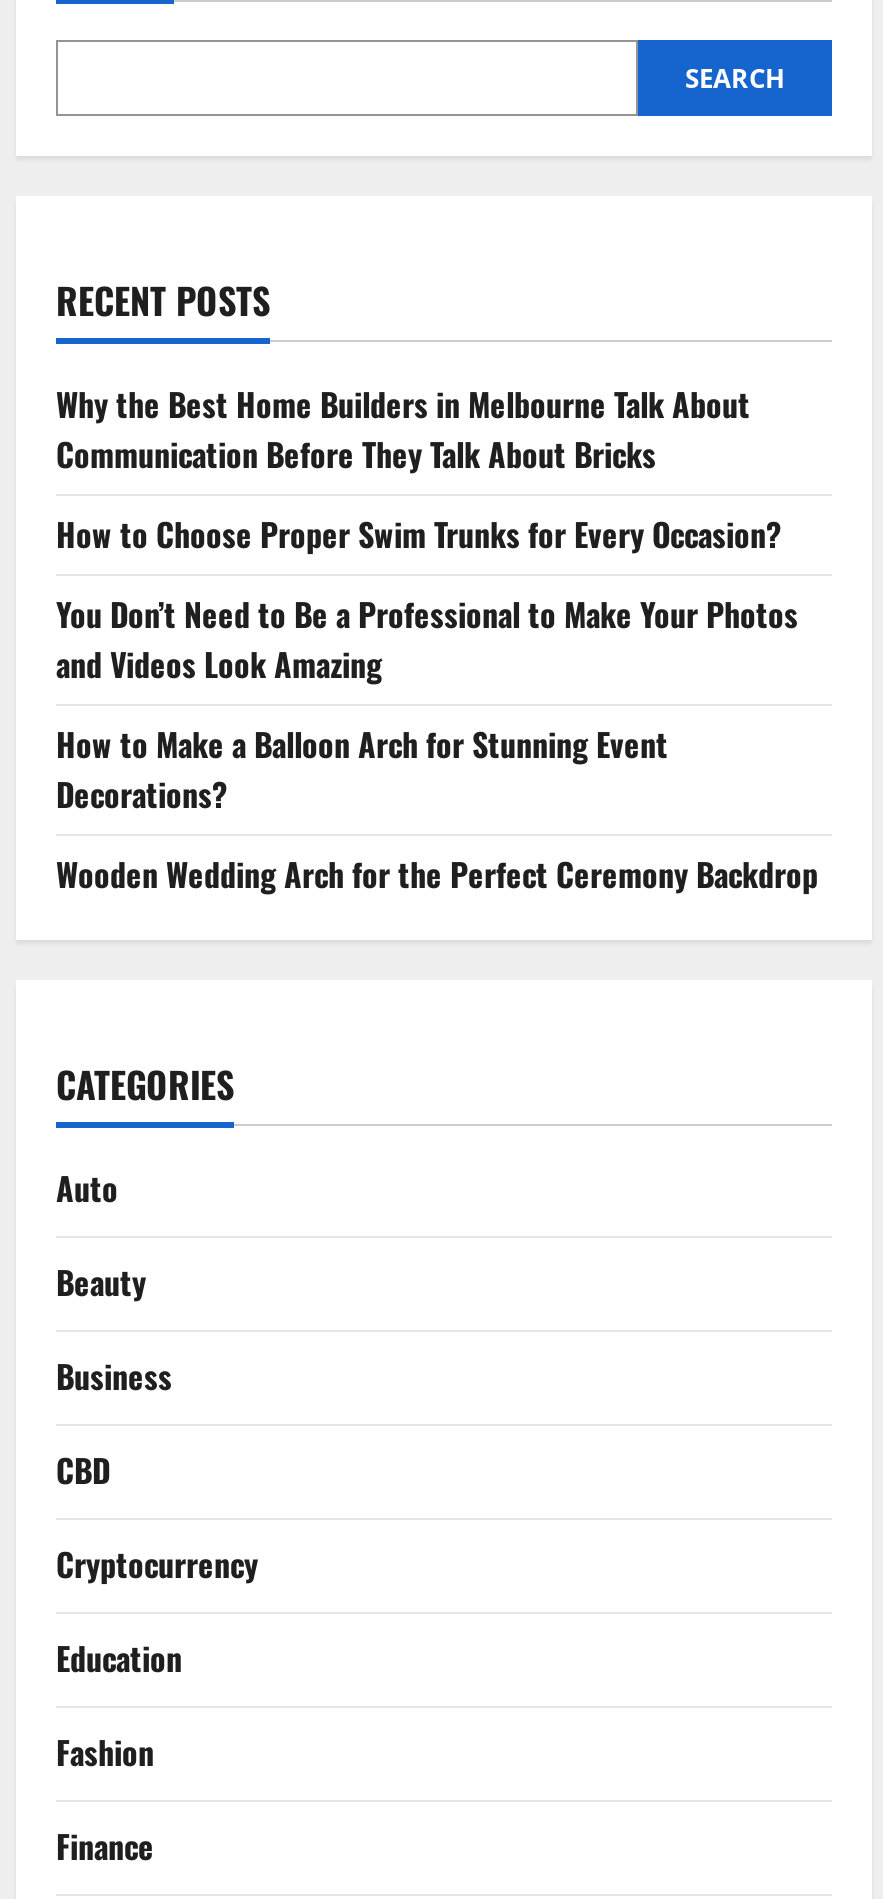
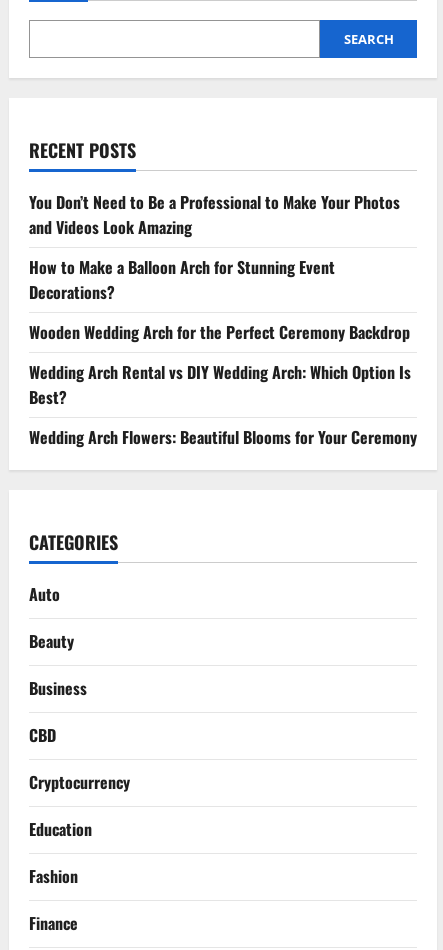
- Why the Best Home Builders in Melbourne Talk About
- Communication Before They Talk About Bricks
- How to Choose Proper Swim Trunks for Every Occasion?

moved up: You Don’t Need to Be a Professional to Make Your Photos | and Videos Look Amazing | How to Make a Balloon Arch for Stunning Event | Decorations? | Wooden Wedding Arch for the Perfect Ceremony Backdrop

+ Wedding Arch Rental vs DIY Wedding Arch: Which Option Is
+ Best?
+ Wedding Arch Flowers: Beautiful Blooms for Your Ceremony
